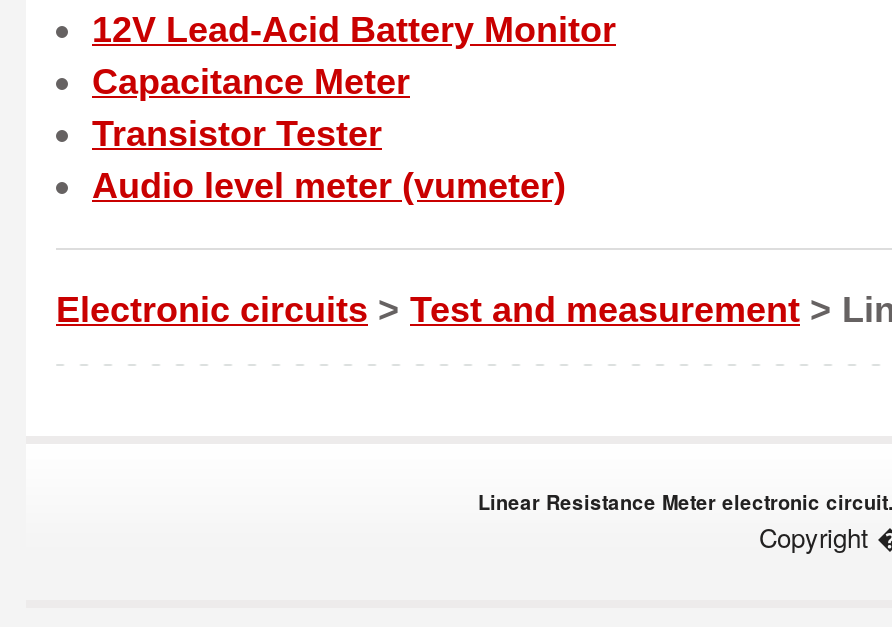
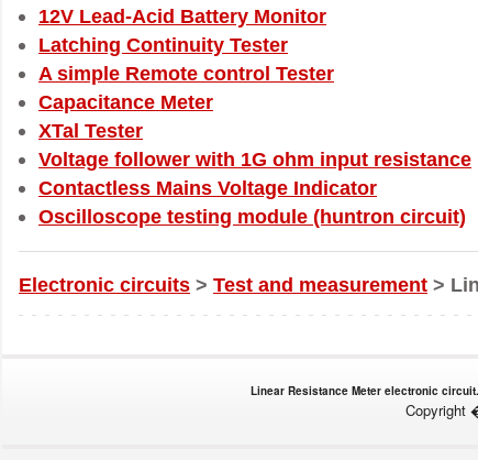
+ Latching Continuity Tester
+ A simple Remote control Tester

- Transistor Tester
- Audio level meter (vumeter)
+ XTal Tester
+ Voltage follower with 1G ohm input resistance
+ Contactless Mains Voltage Indicator
+ Oscilloscope testing module (huntron circuit)
